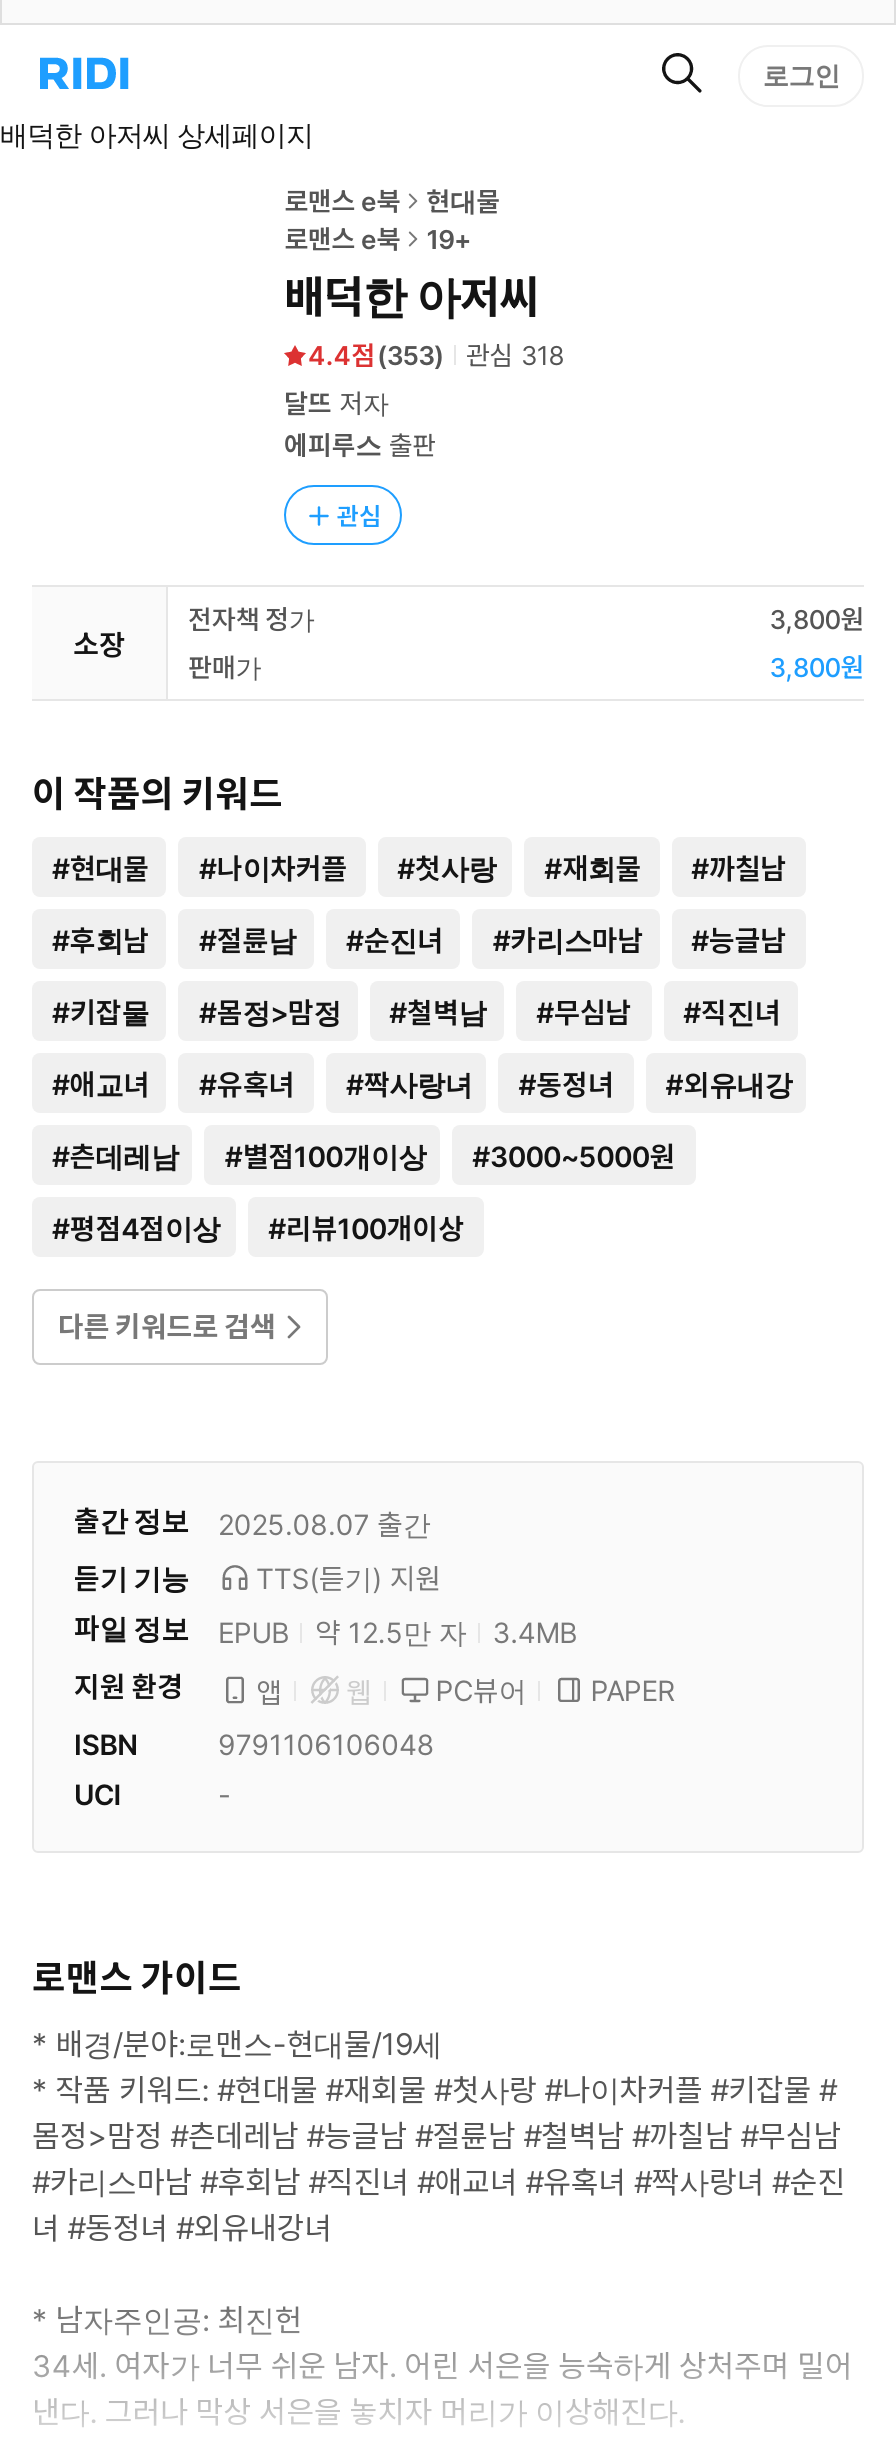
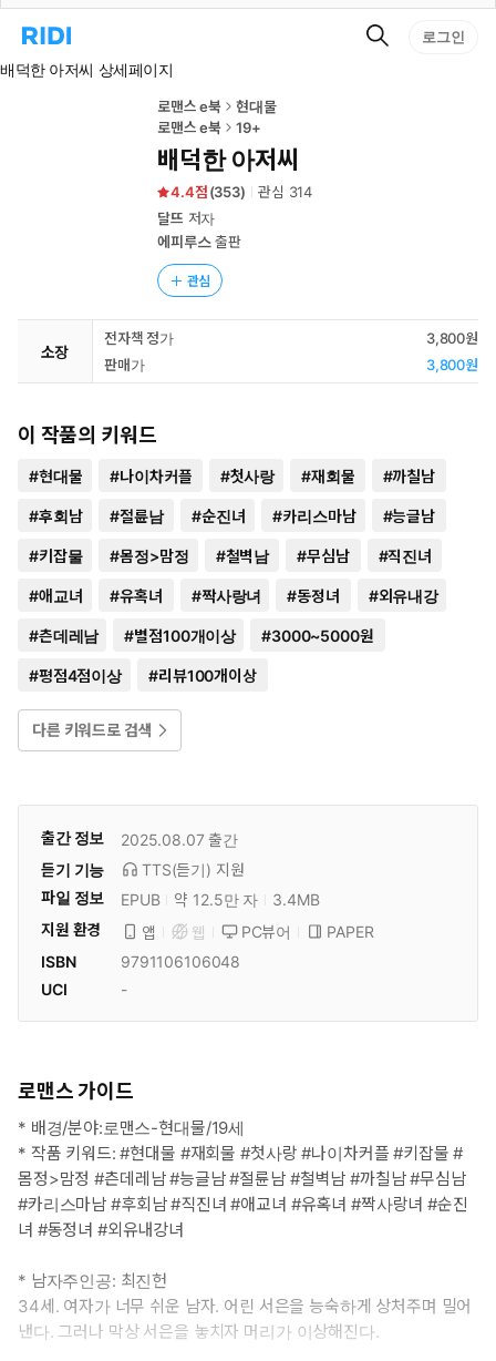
- 4.4 (353) 관심 318
+ 4.4 (353) 관심 314
